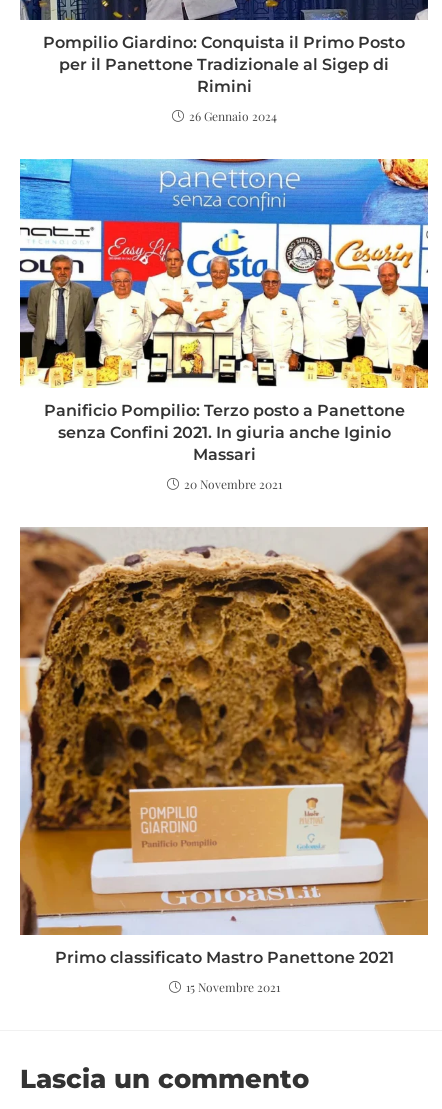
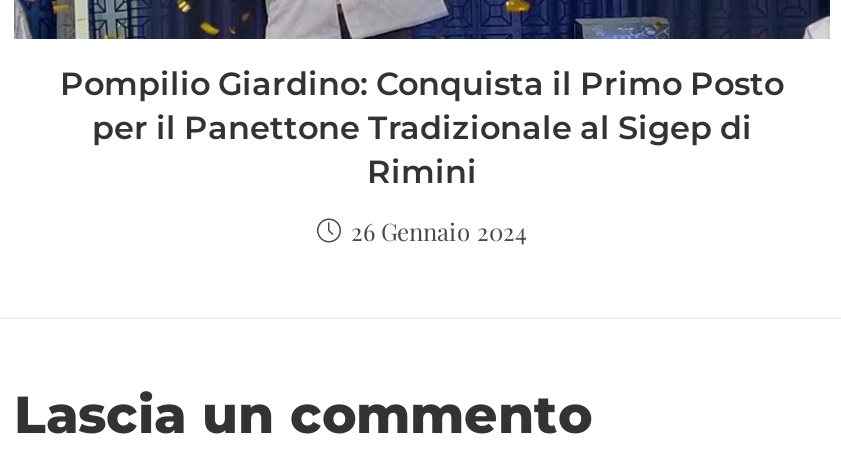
- [image]
- Panificio Pompilio: Terzo posto a Panettone
- senza Confini 2021. In giuria anche Iginio
- Massari
- 20 Novembre 2021

- [image]
- Primo classificato Mastro Panettone 2021
- 15 Novembre 2021
